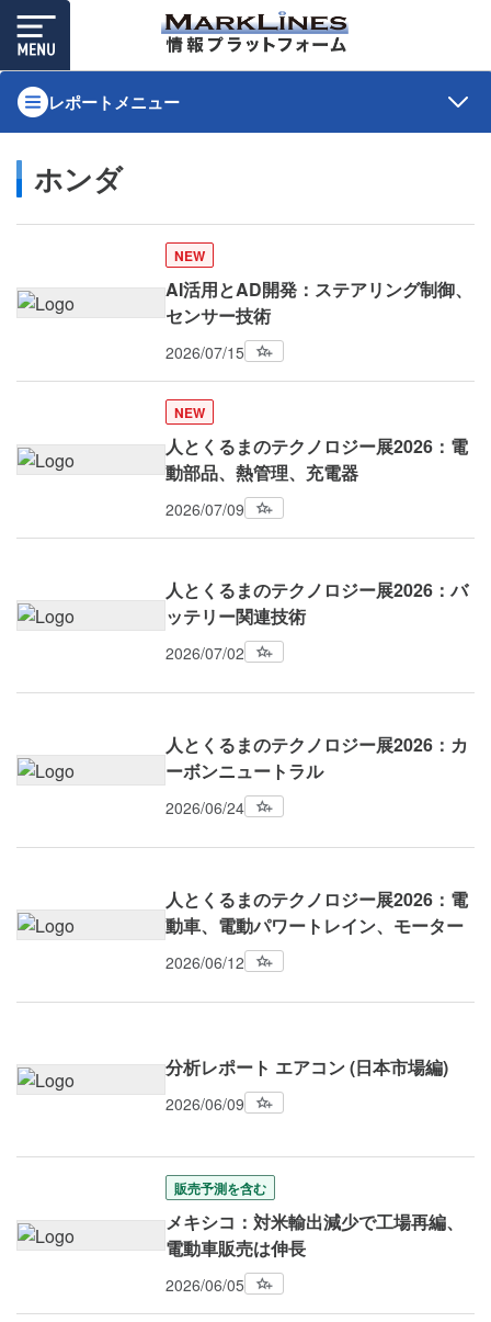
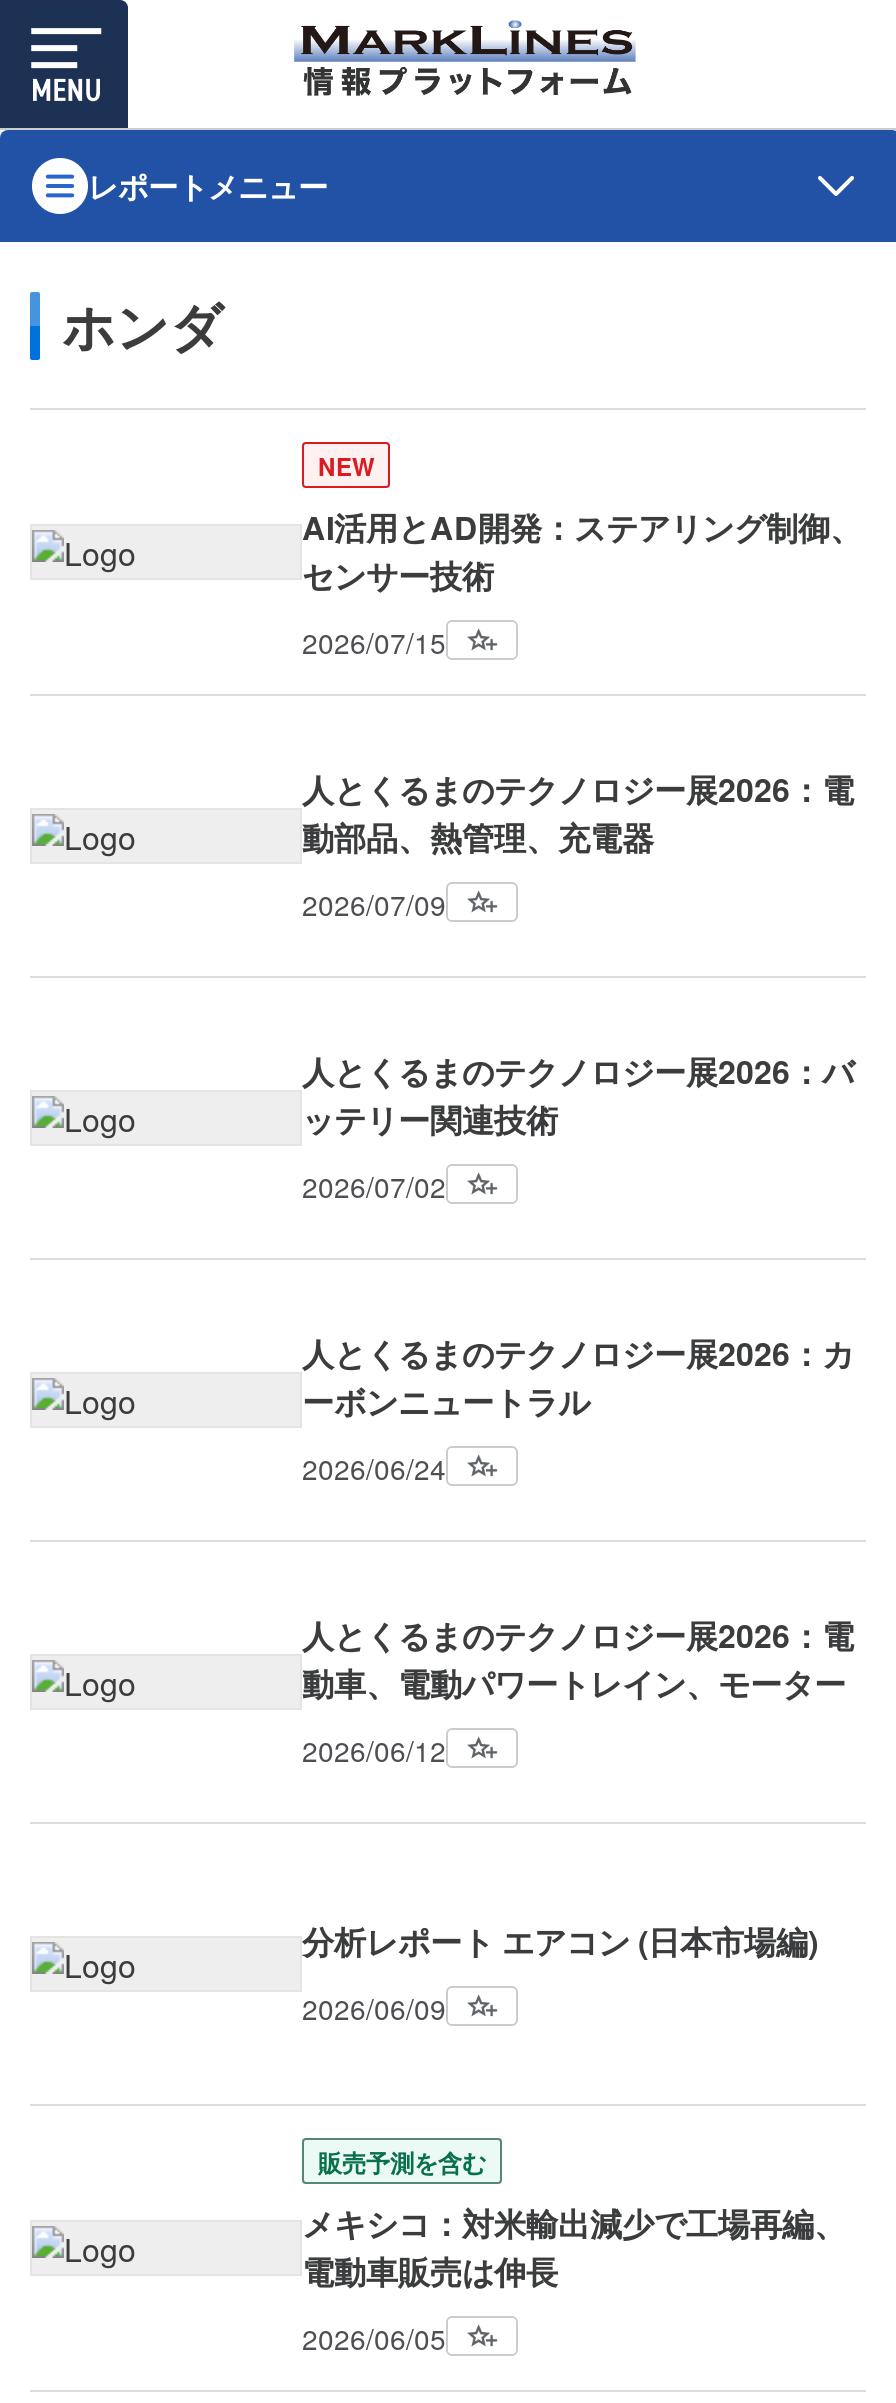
- NEW

- [image]
+ [image]
